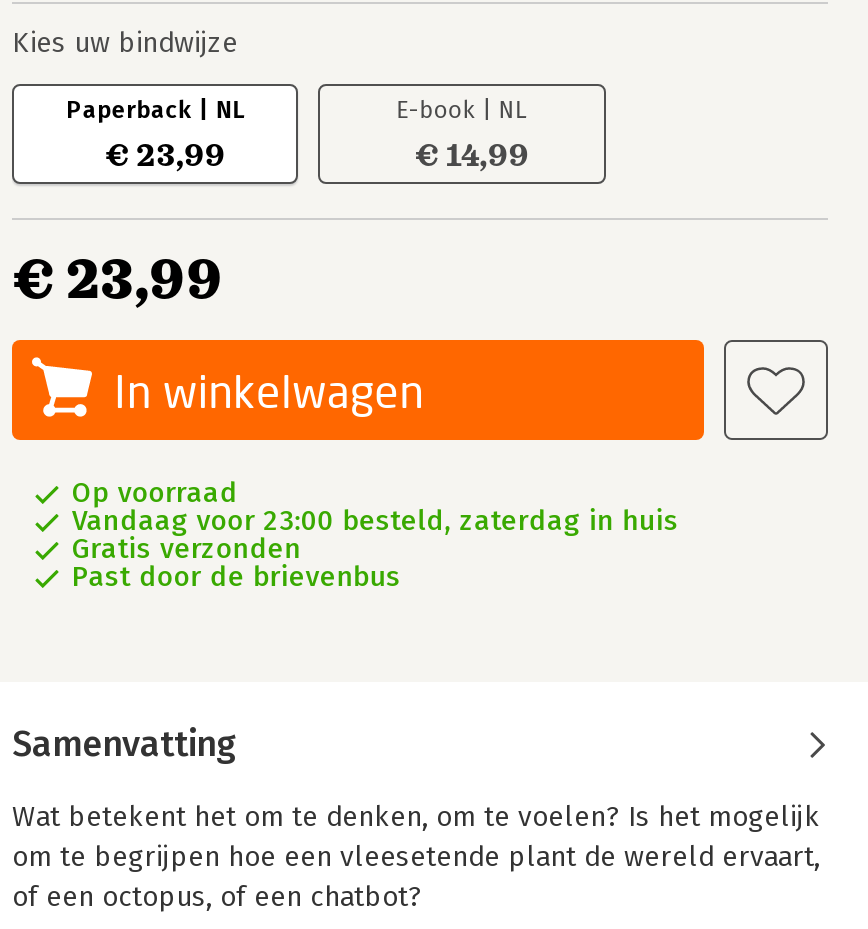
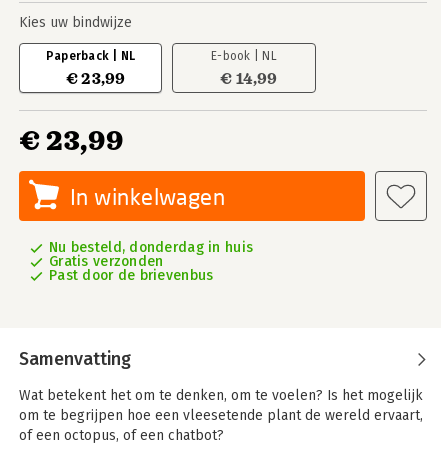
- Op voorraad
- Vandaag voor 23:00 besteld, zaterdag in huis
+ Nu besteld, donderdag in huis
